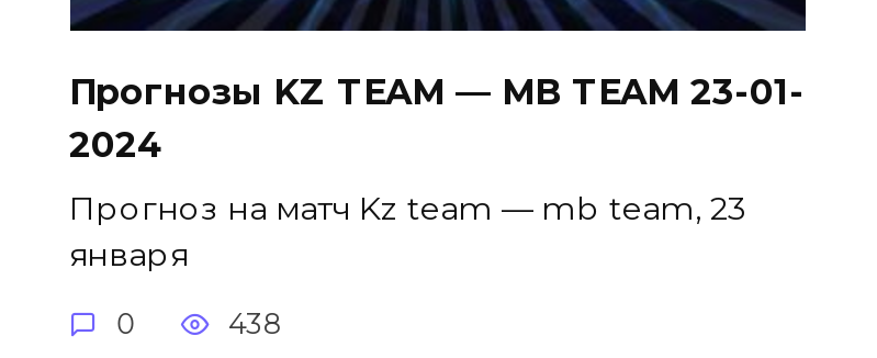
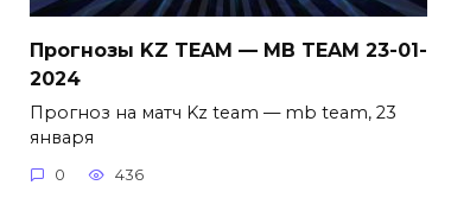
- 438
+ 436
